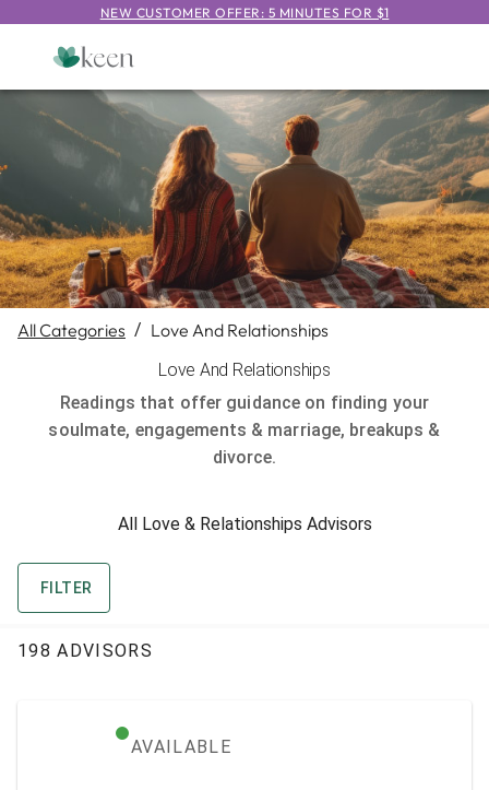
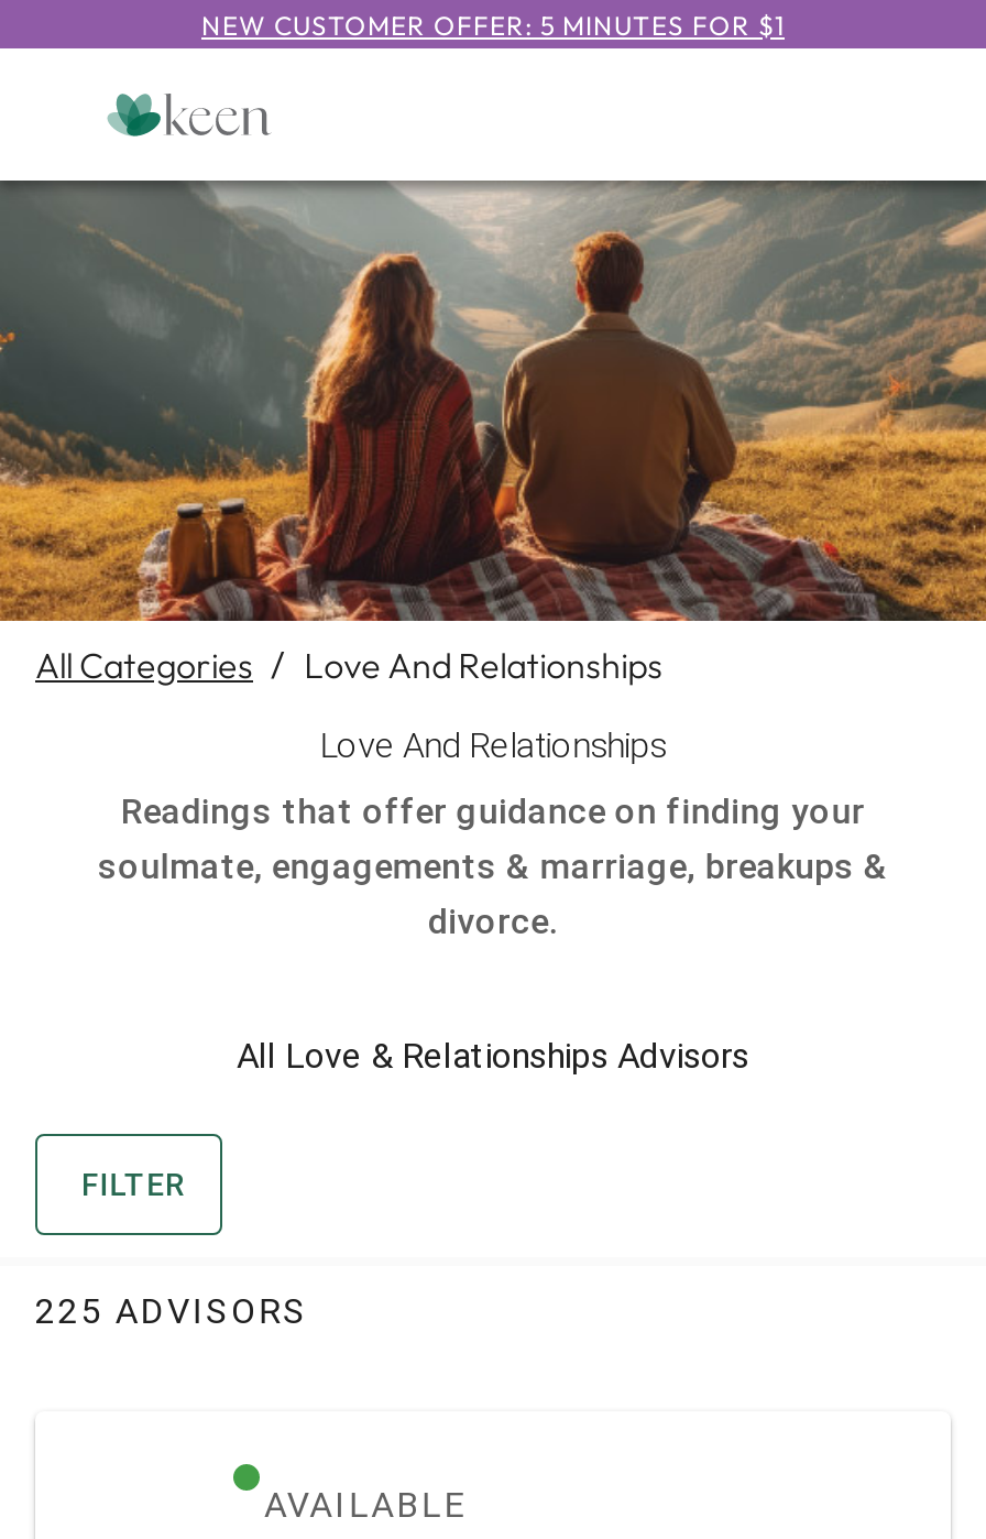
- 198 ADVISORS
+ 225 ADVISORS
